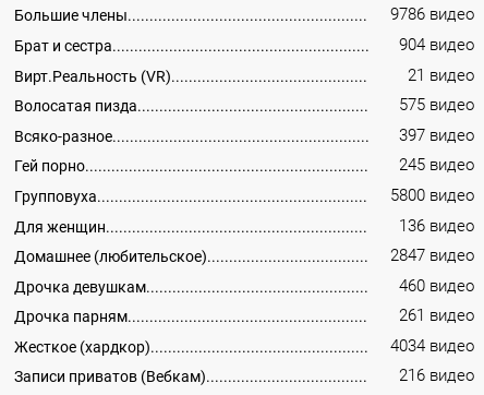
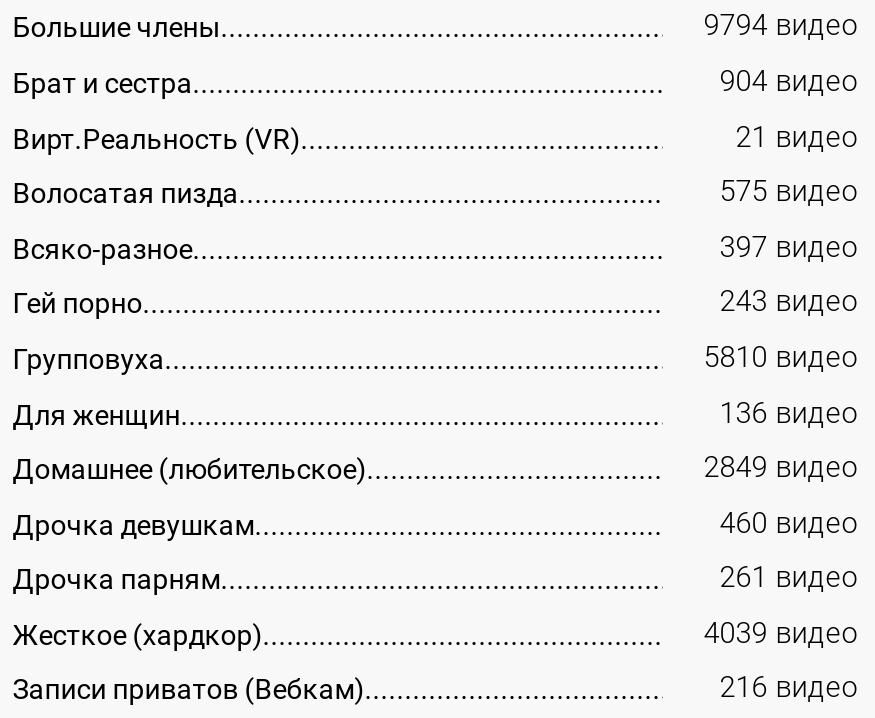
- 9786 видео
+ 9794 видео

- 245 видео
+ 243 видео

- 5800 видео
+ 5810 видео

- 2847 видео
+ 2849 видео

- 4034 видео
+ 4039 видео
